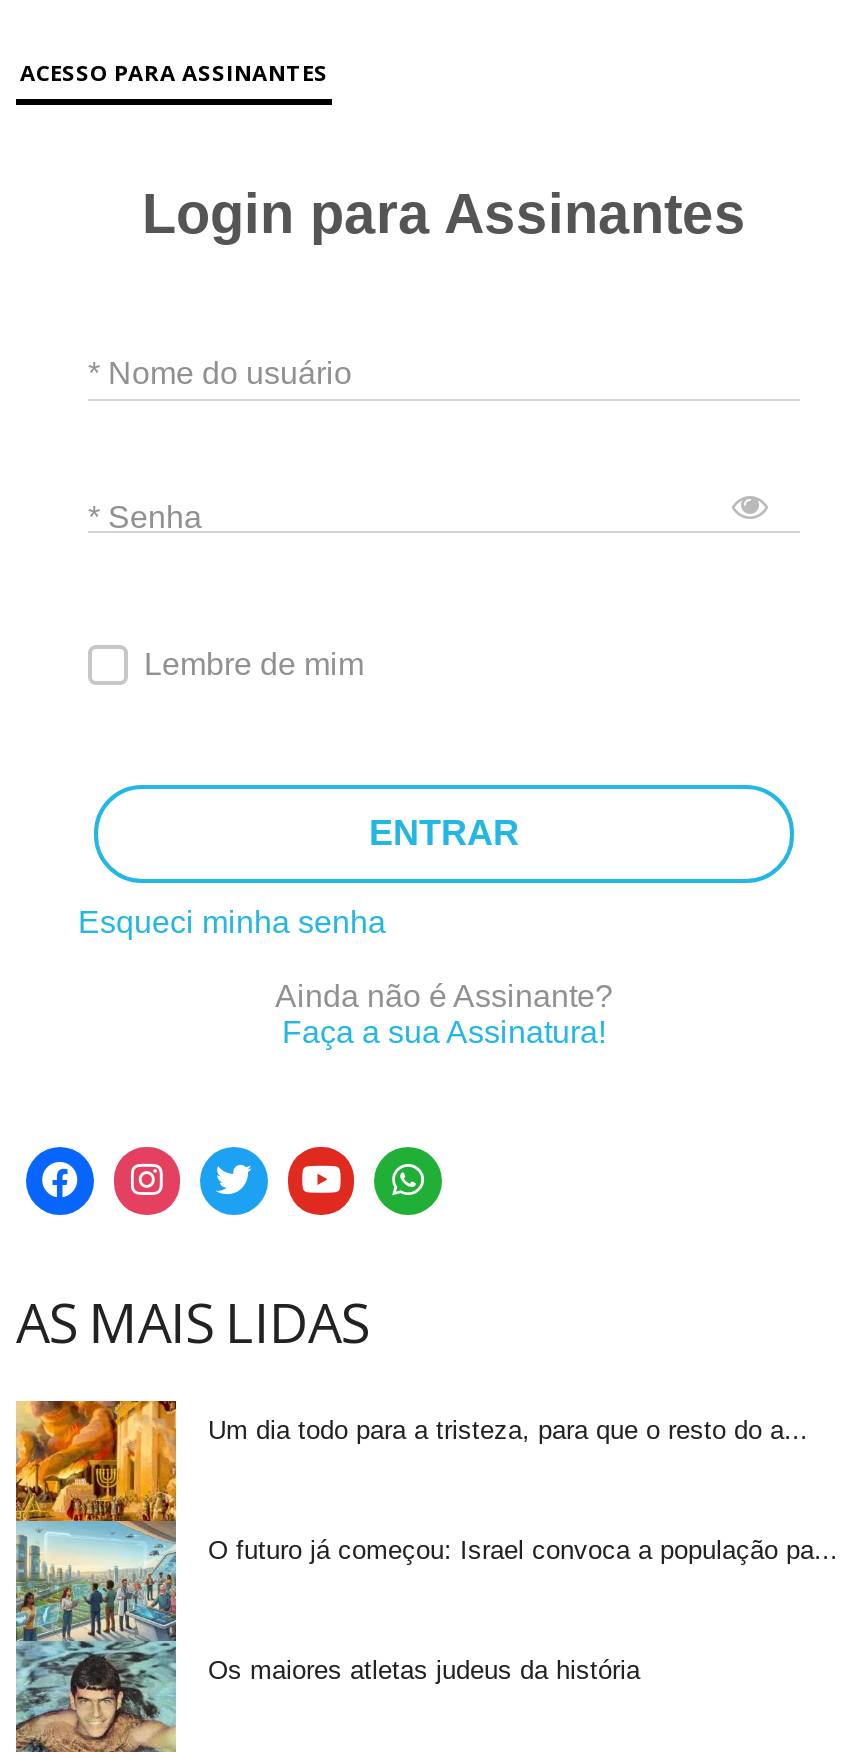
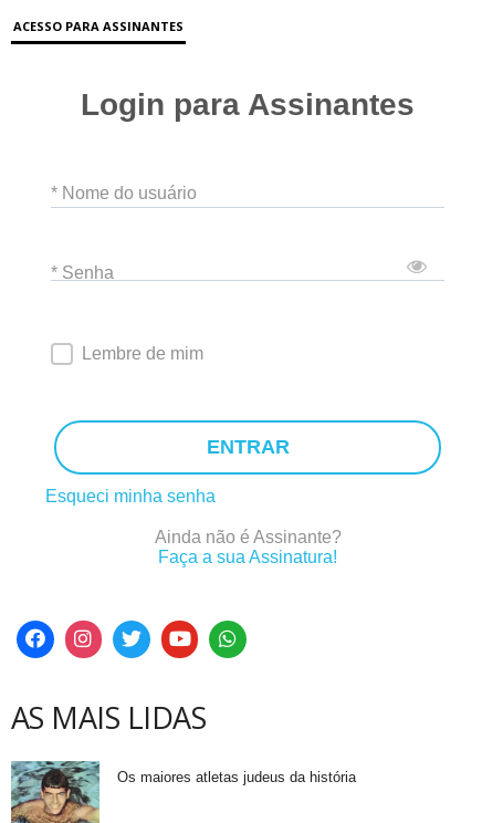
- [image]
- Um dia todo para a tristeza, para que o resto do a...

- O futuro já começou: Israel convoca a população pa...
